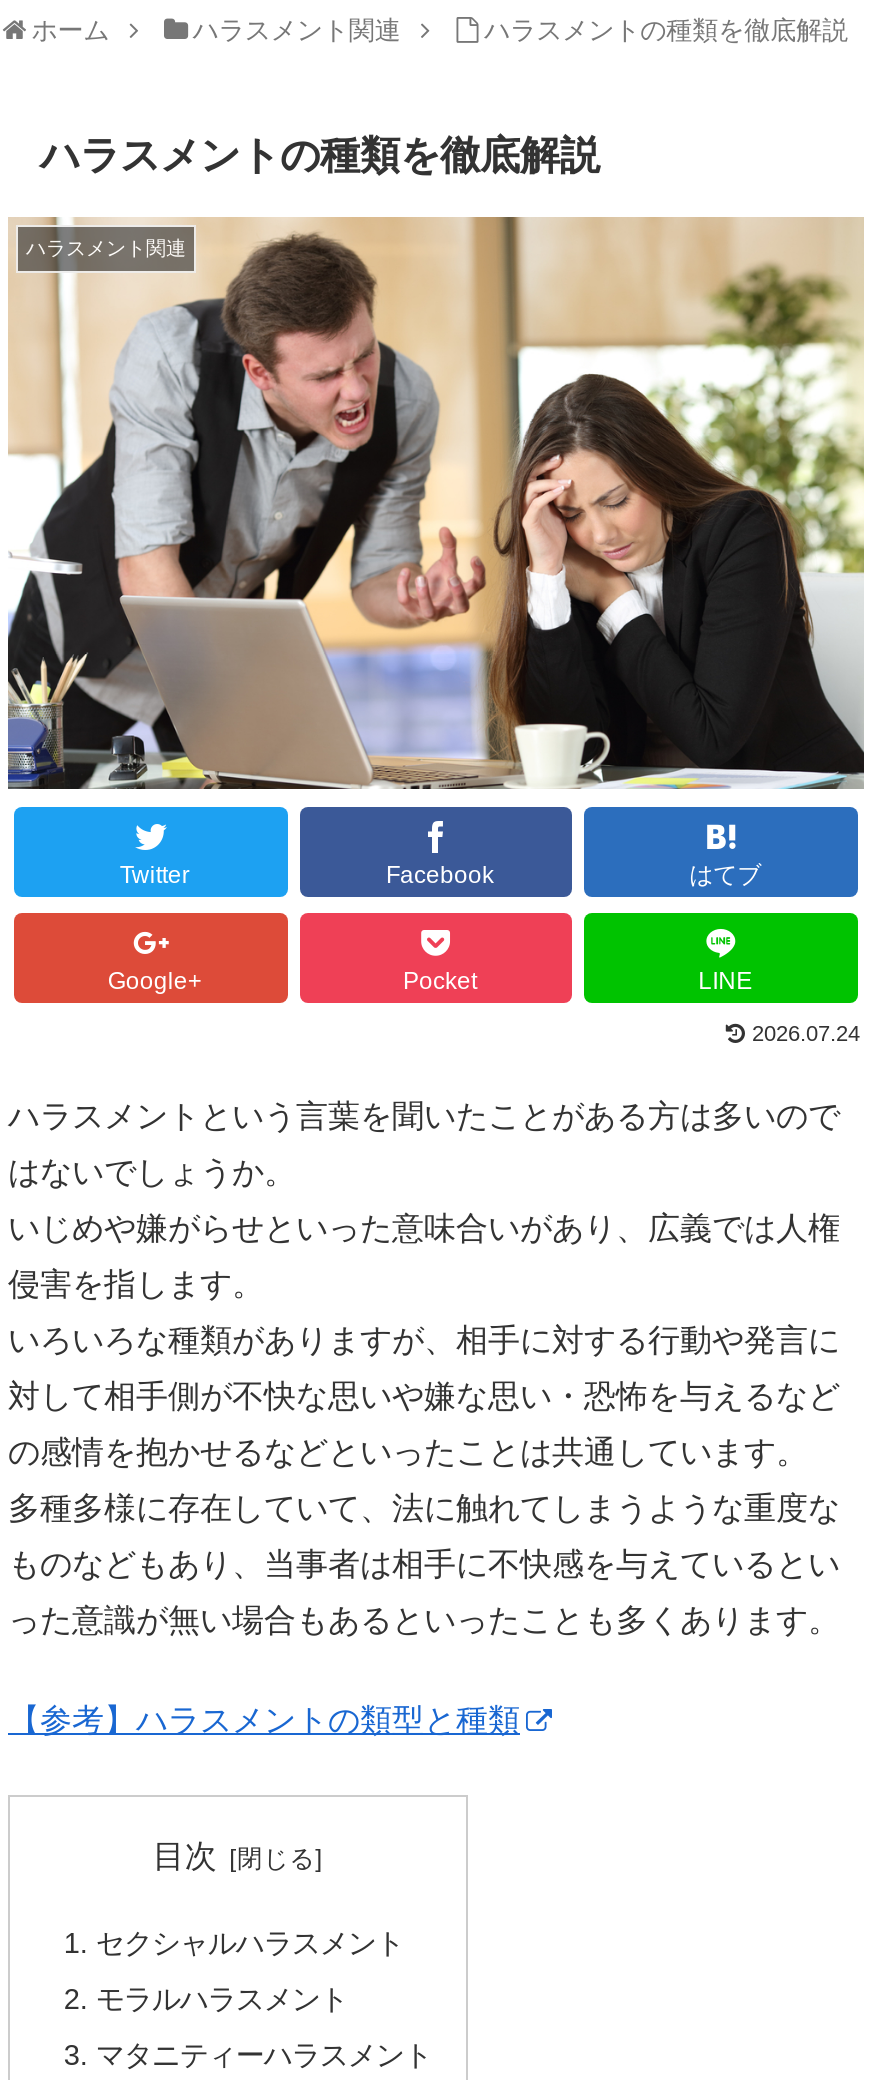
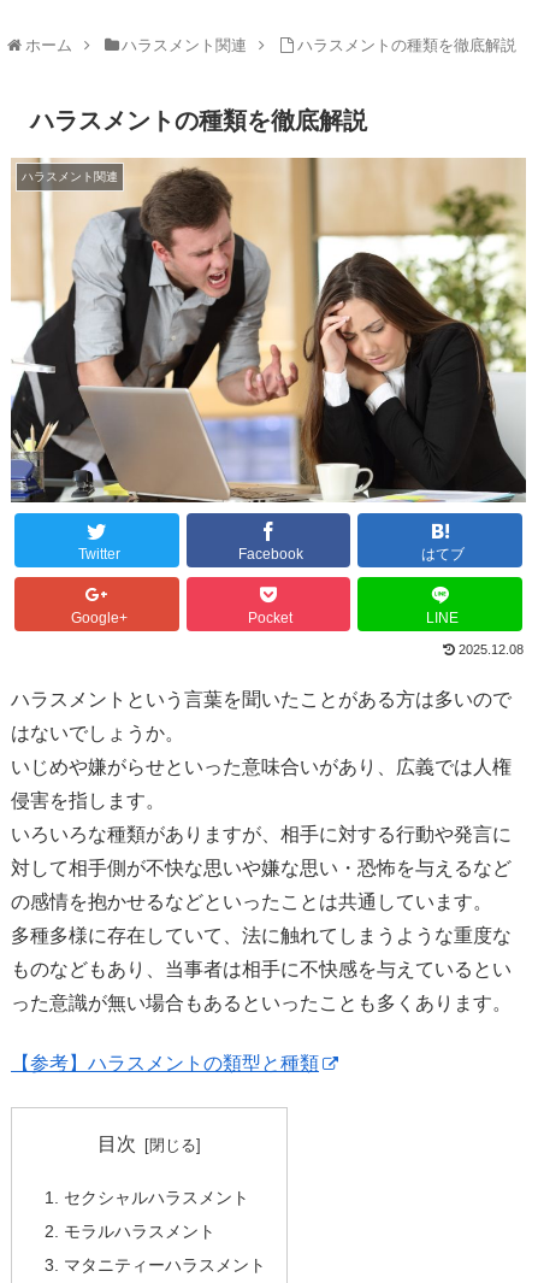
- 2026.07.24
+ 2025.12.08
